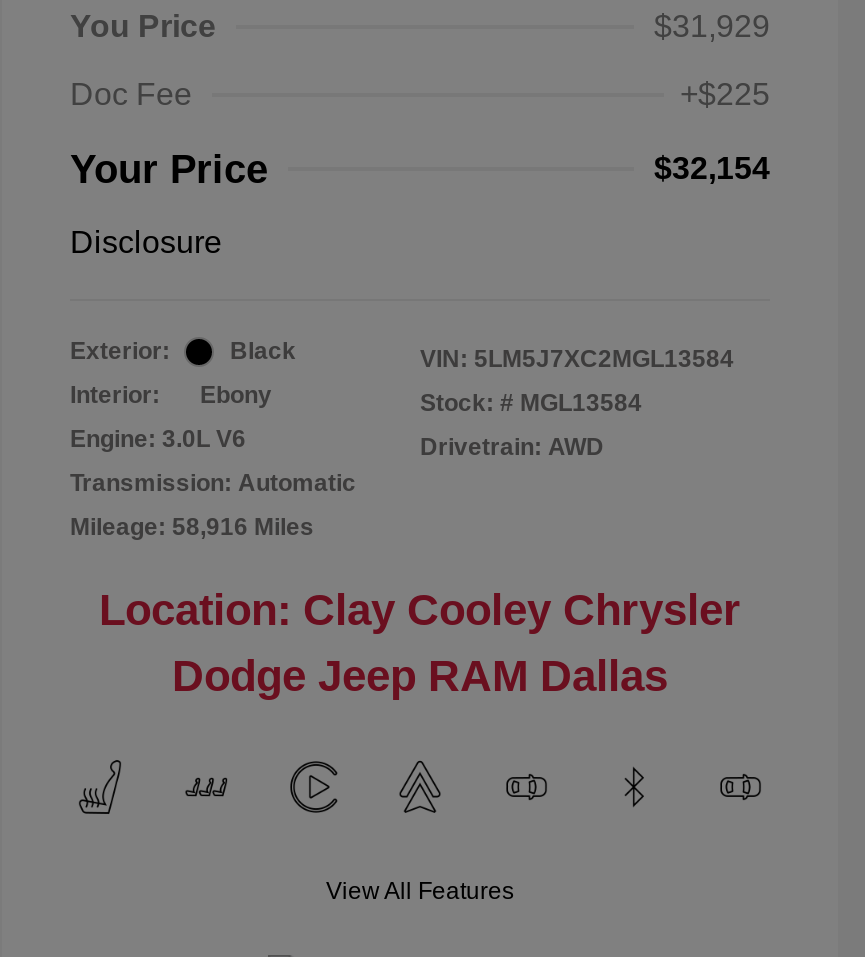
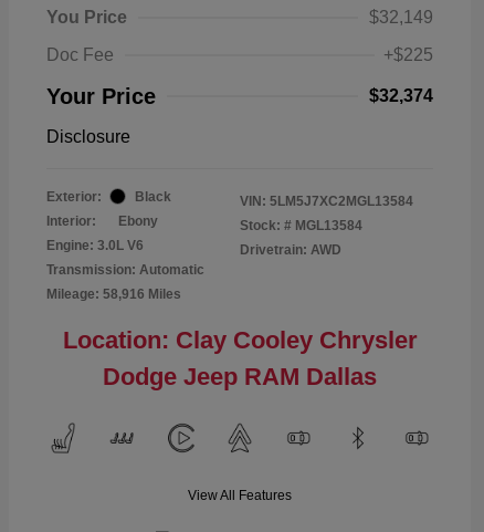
- $31,929
+ $32,149

- $32,154
+ $32,374
